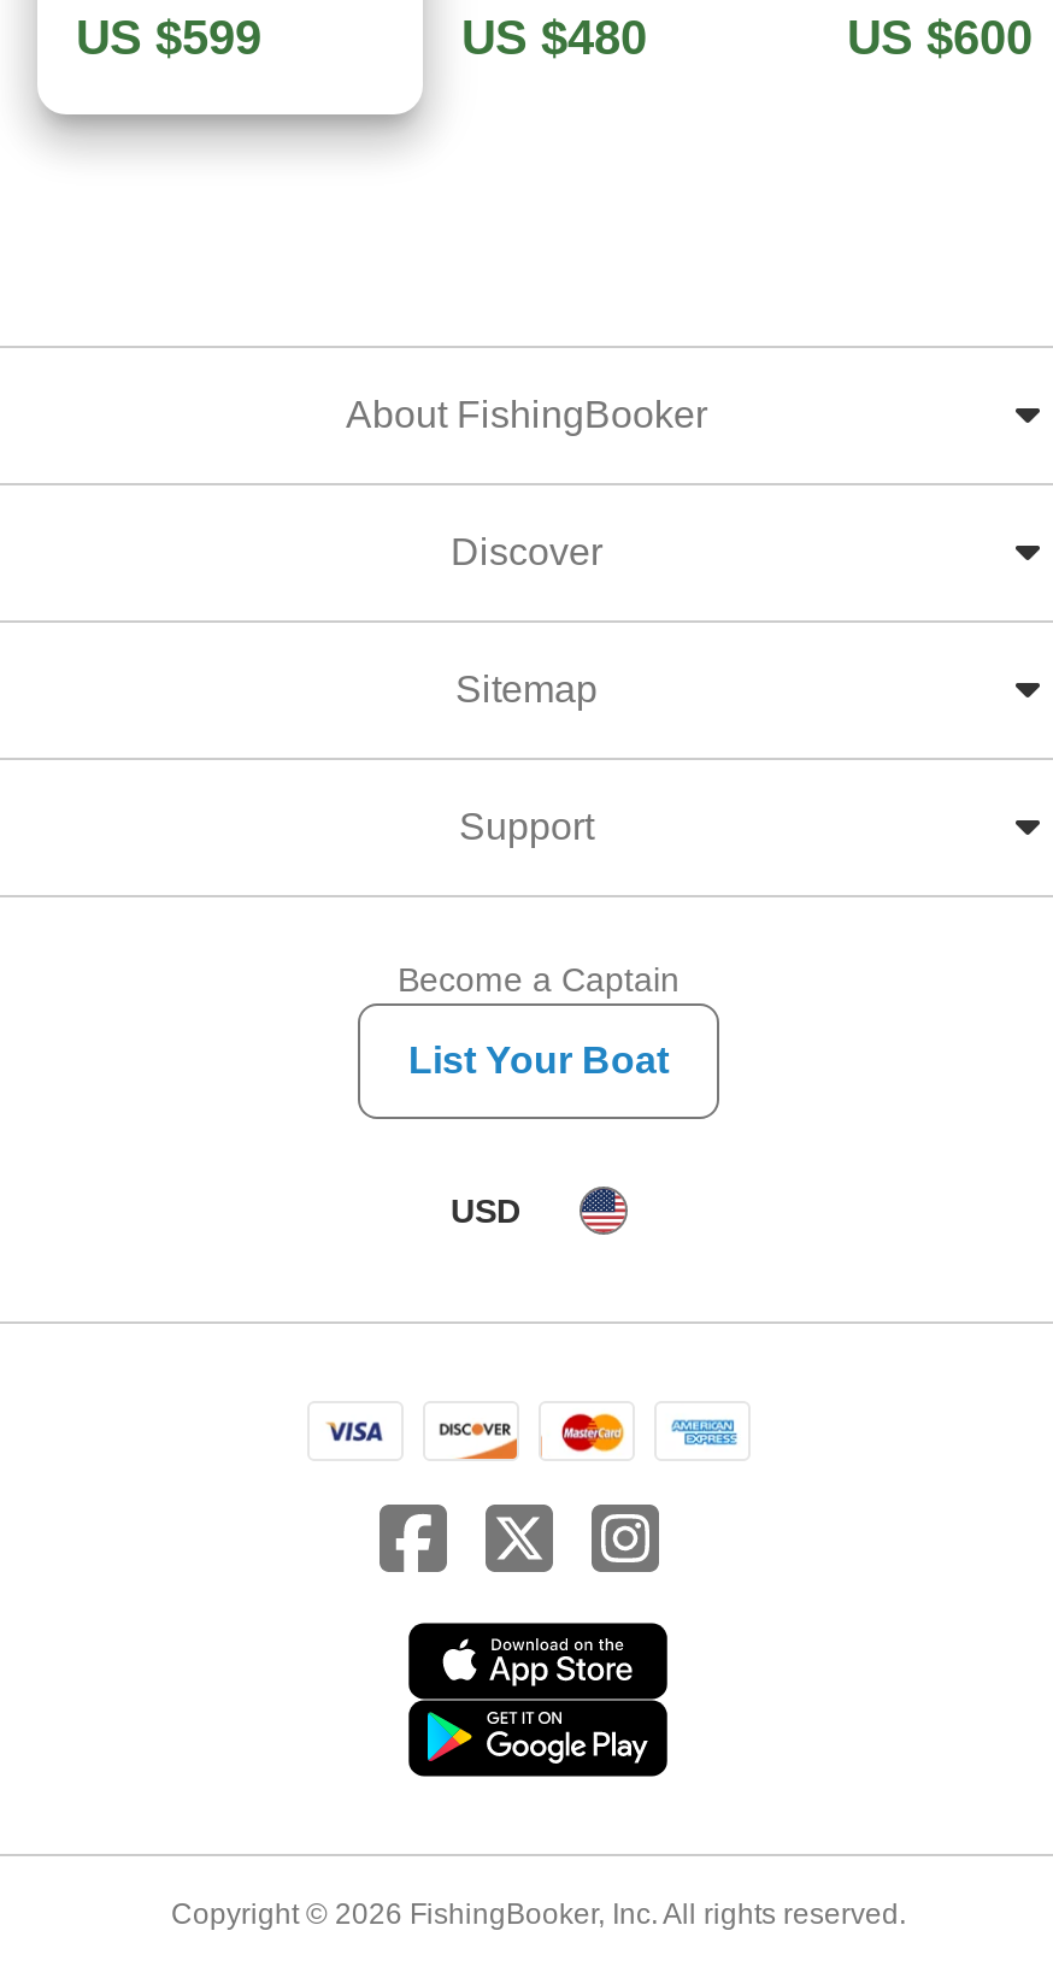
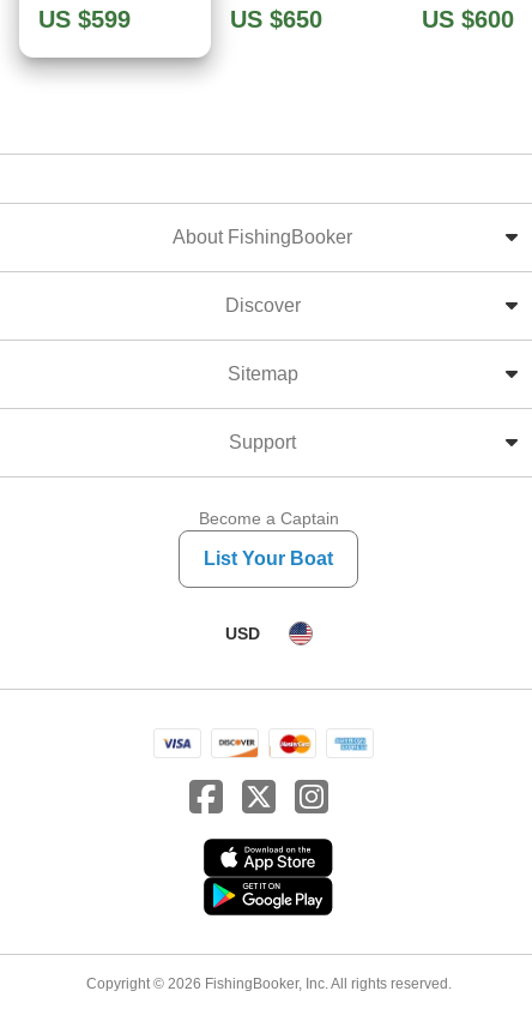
- US $480
+ US $650
